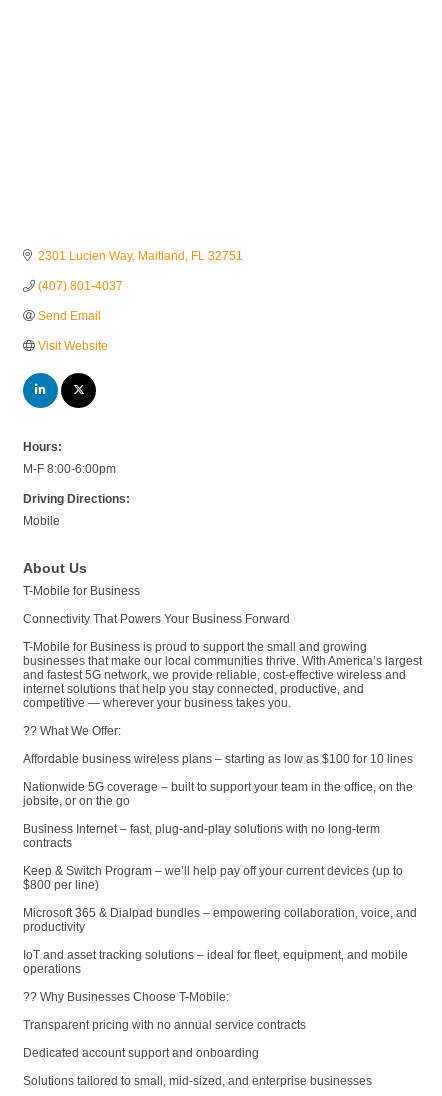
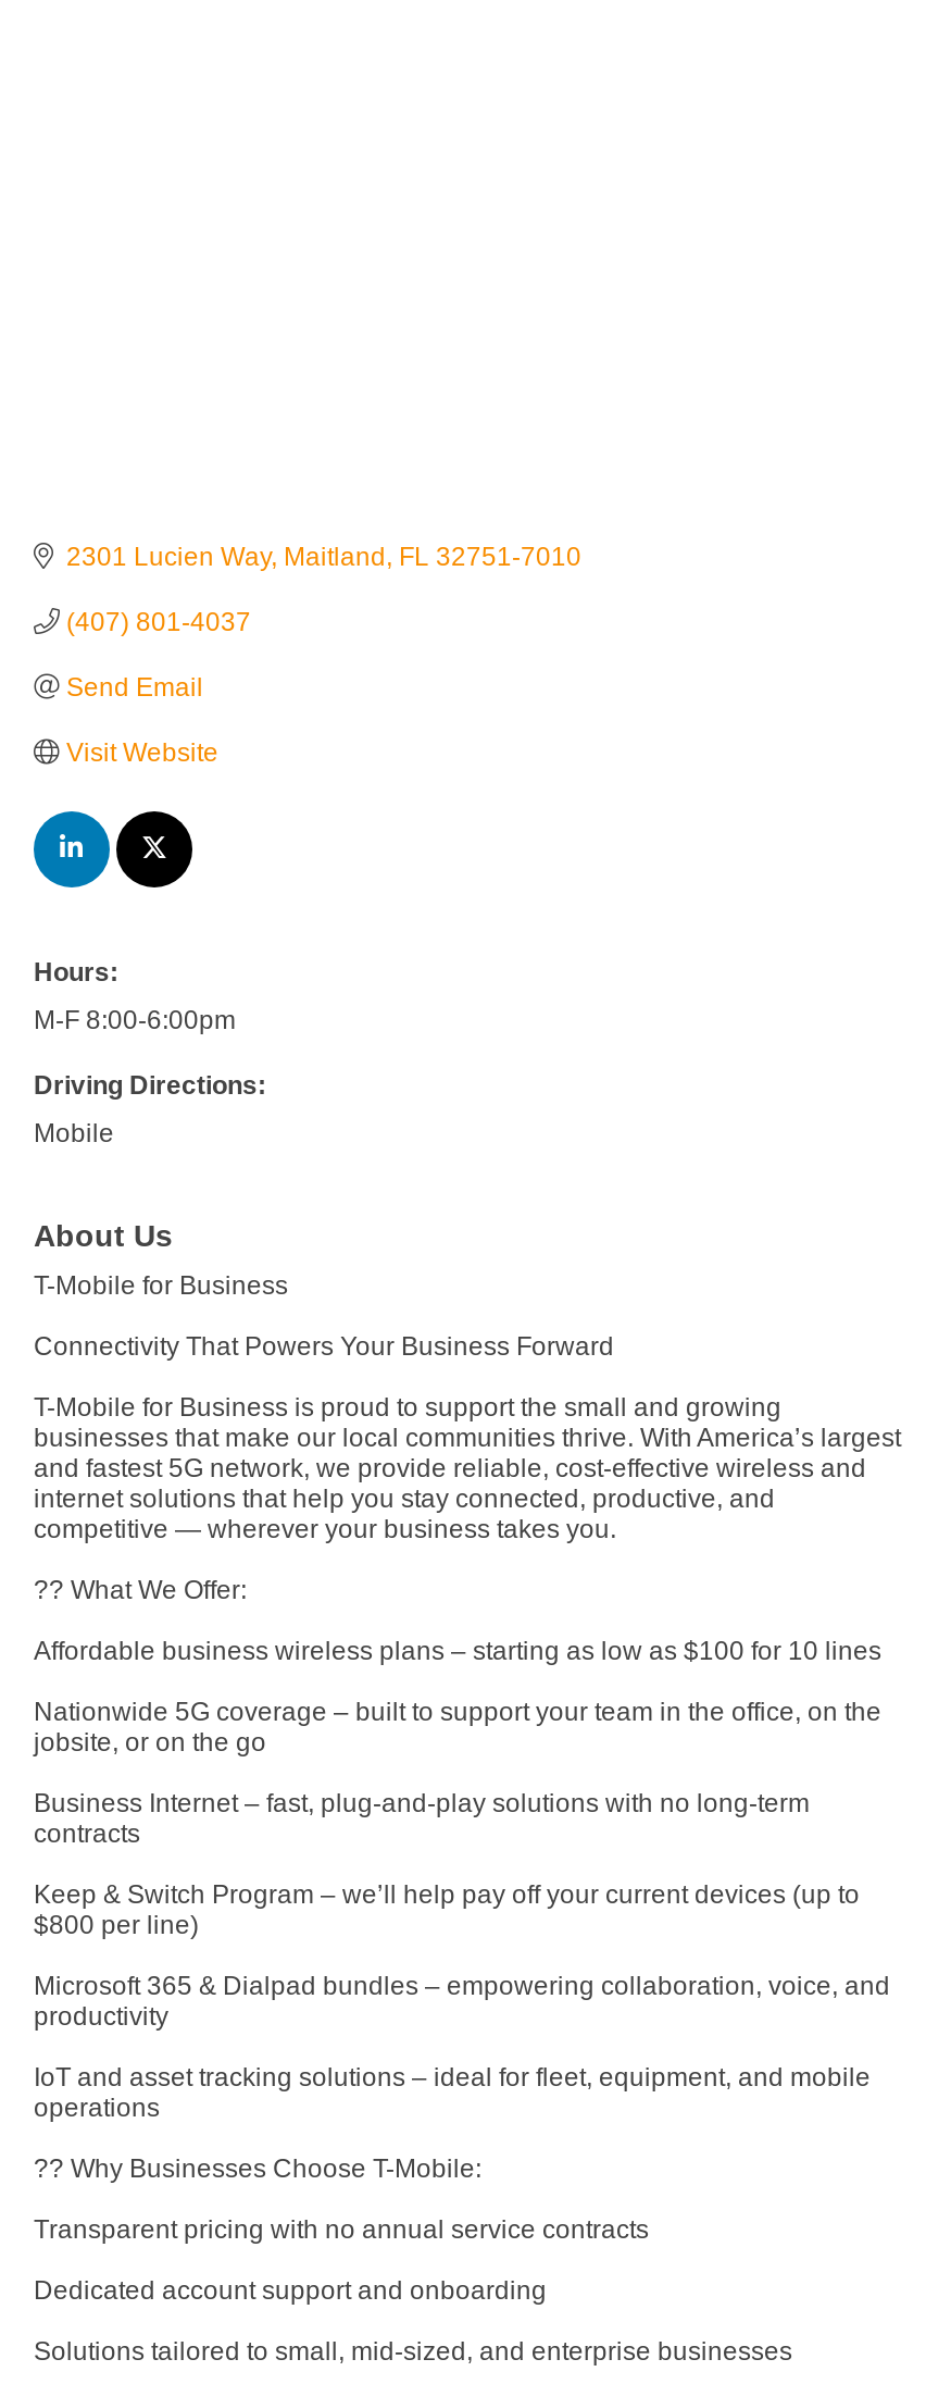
- 2301 Lucien Way Maitland FL 32751
+ 2301 Lucien Way Maitland FL 32751-7010
